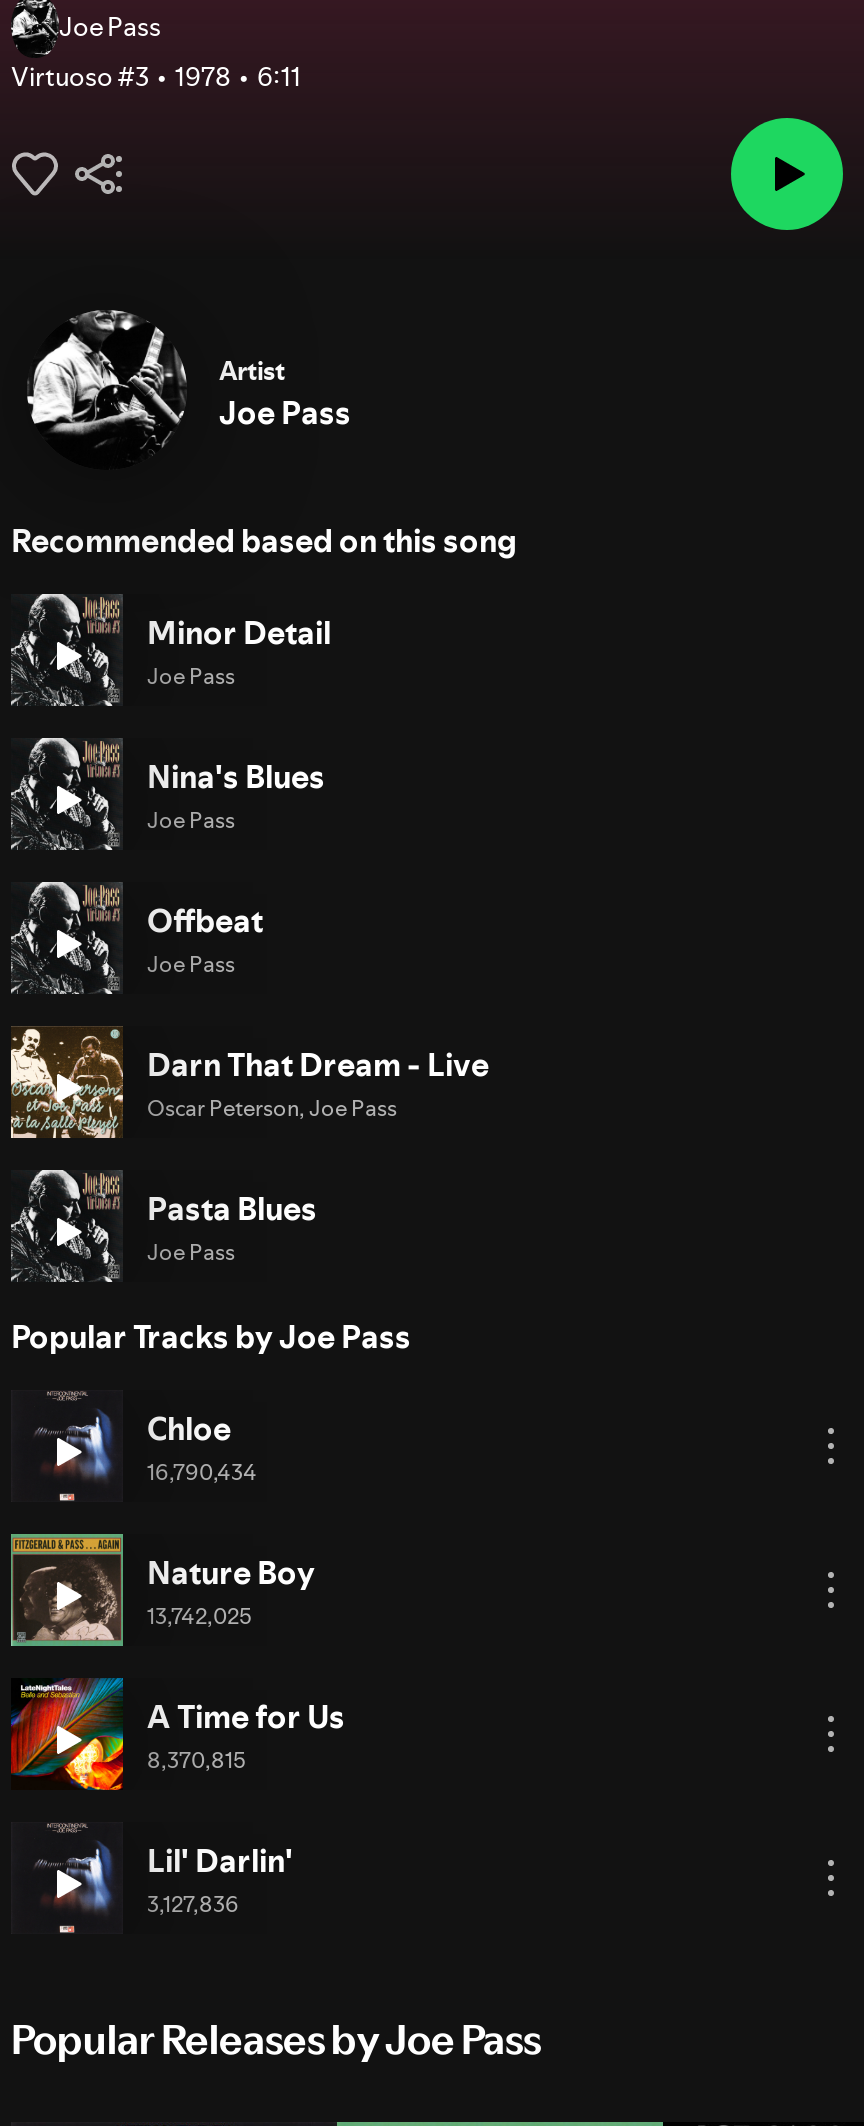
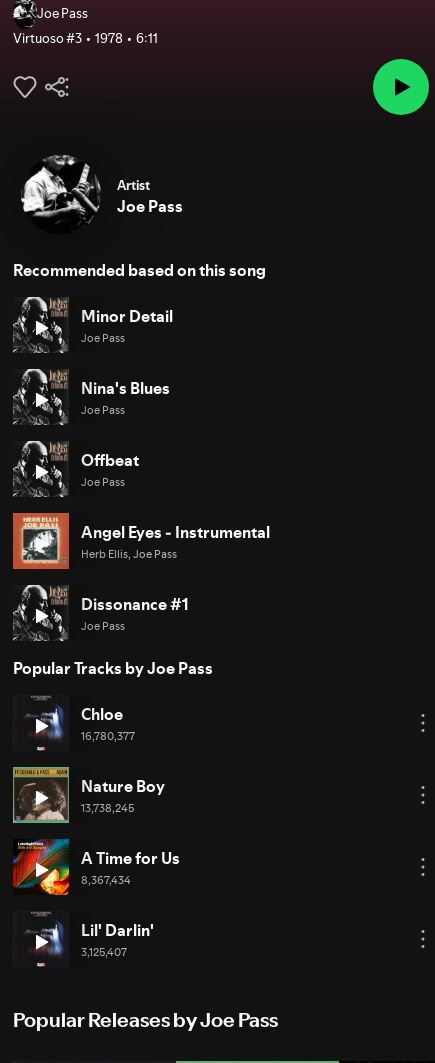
- [image]
- Darn That Dream - Live
- Oscar Peterson, Joe Pass
+ [image]
+ Angel Eyes - Instrumental
+ Herb Ellis, Joe Pass

- Pasta Blues
+ Dissonance #1

- 16,790,434
+ 16,780,377

- 13,742,025
+ 13,738,245

- 8,370,815
+ 8,367,434

- 3,127,836
+ 3,125,407
